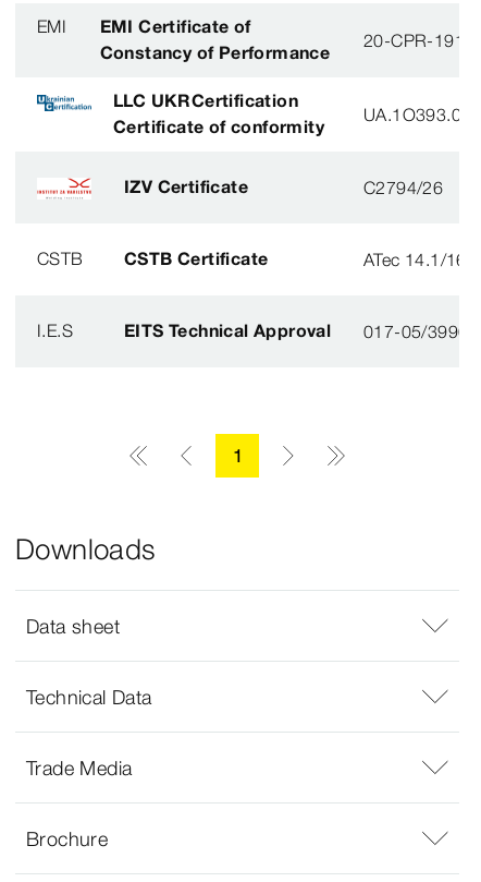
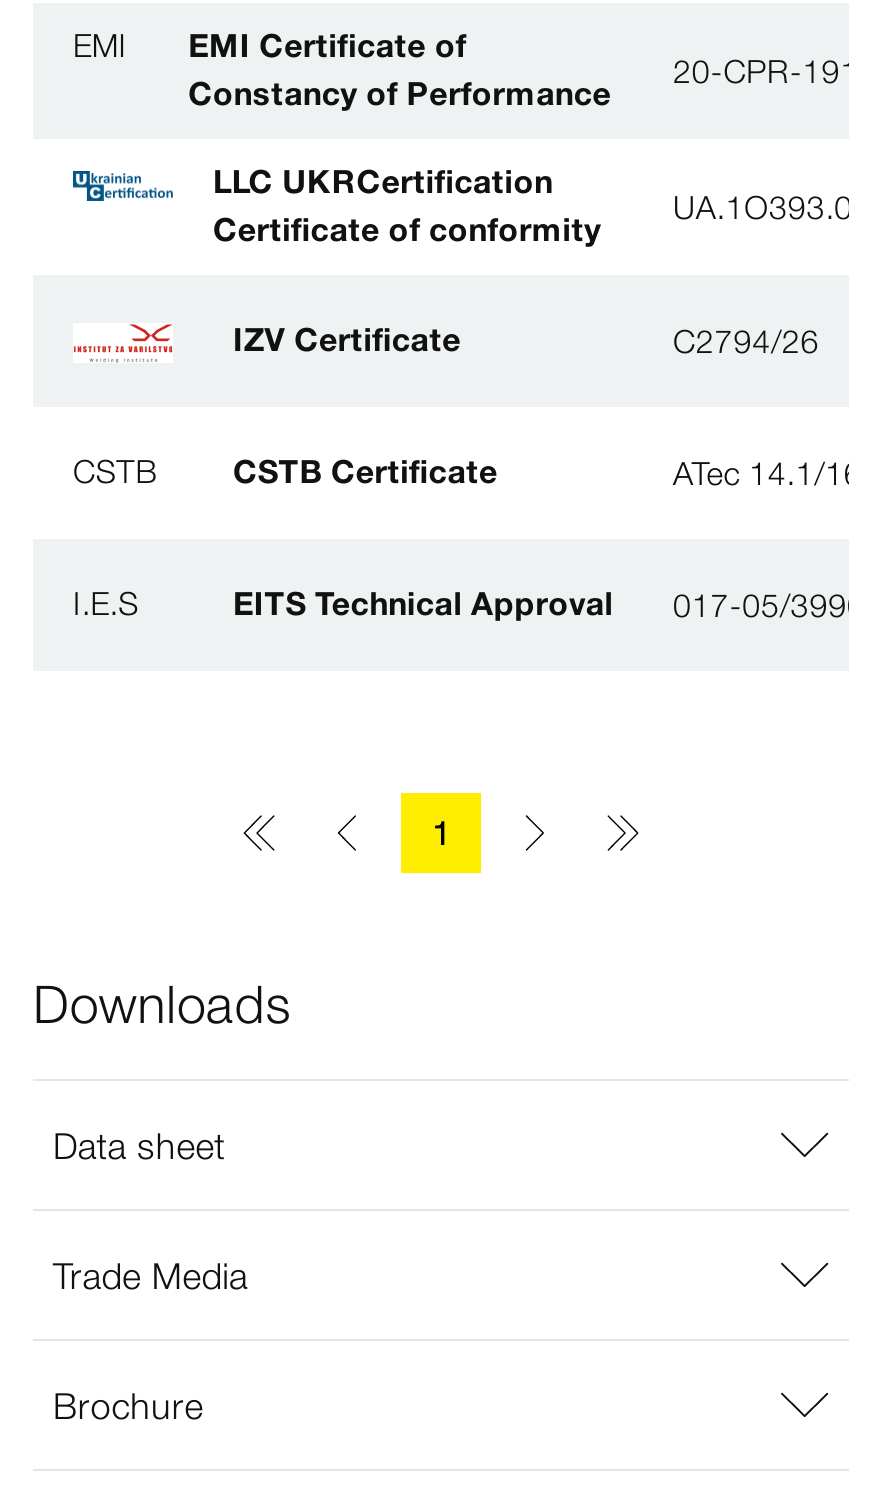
- Technical Data
